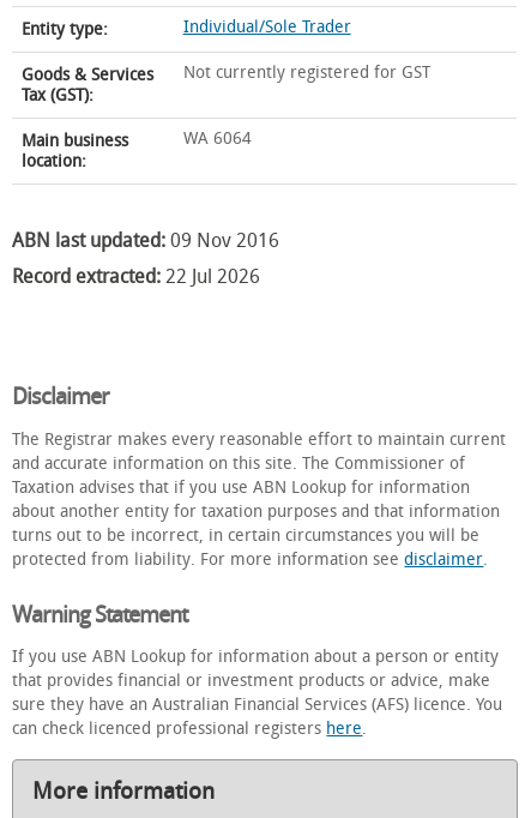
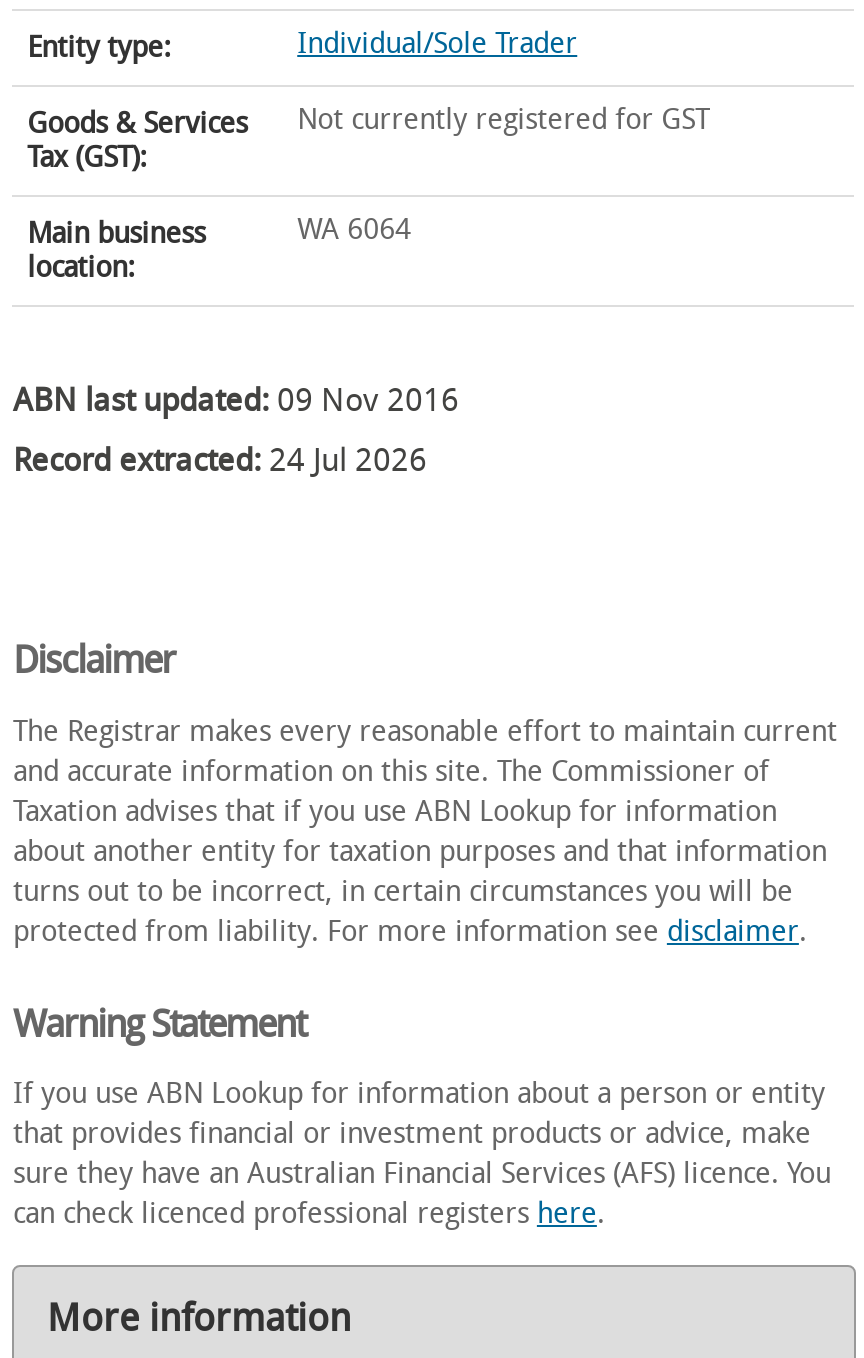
- Record extracted: 22 Jul 2026
+ Record extracted: 24 Jul 2026
